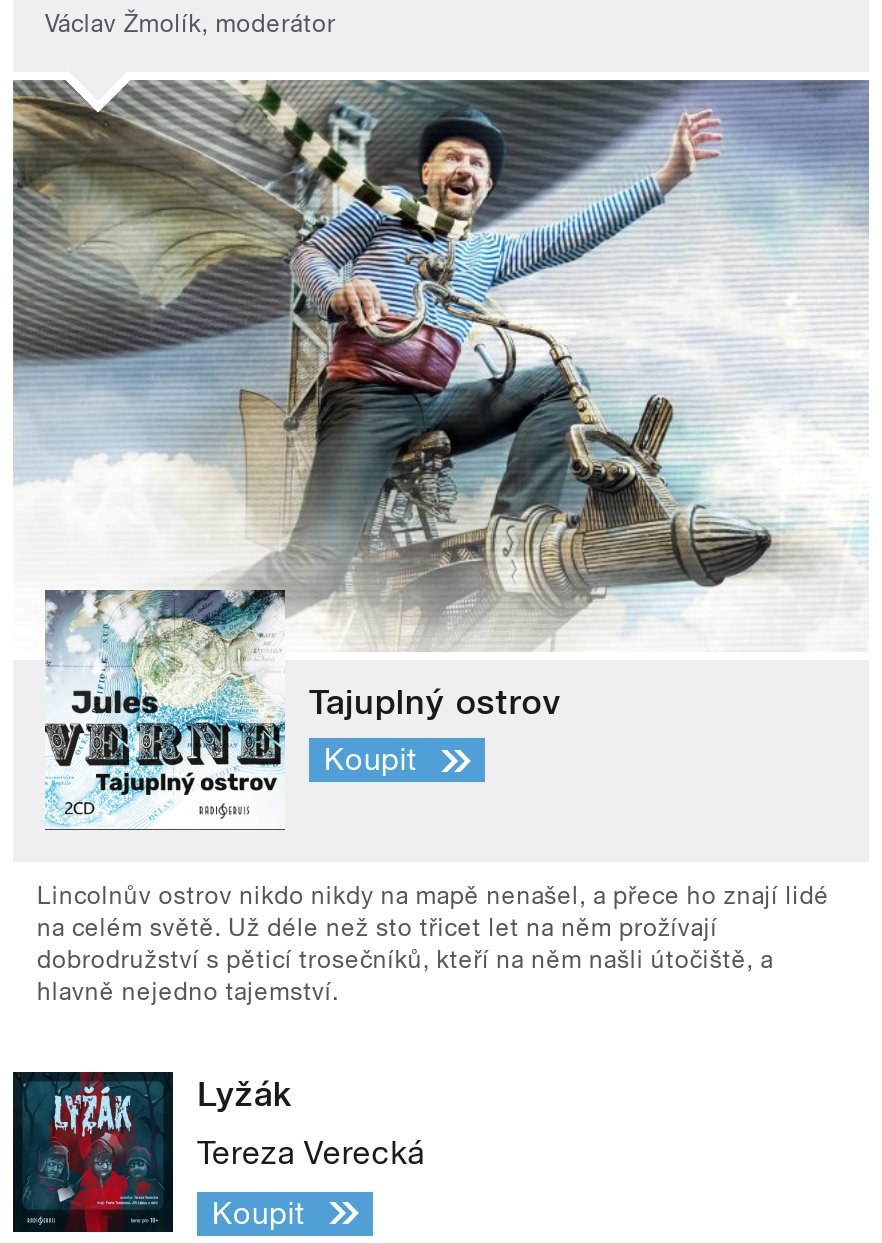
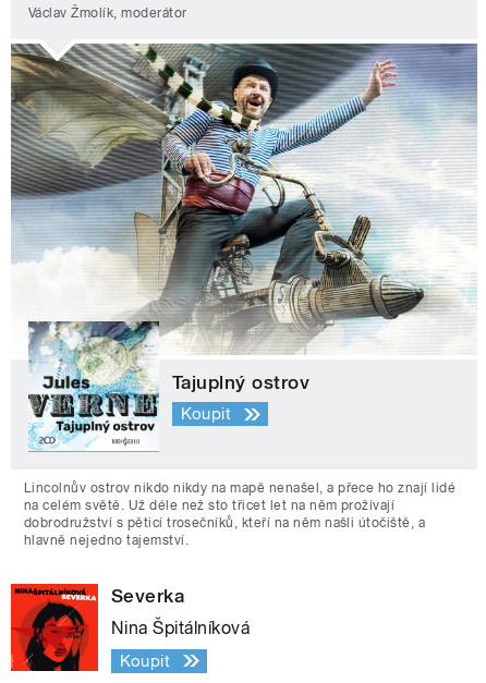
- [image]
- Lyžák
+ [image]
+ Severka

- Tereza Verecká
+ Nina Špitálníková
